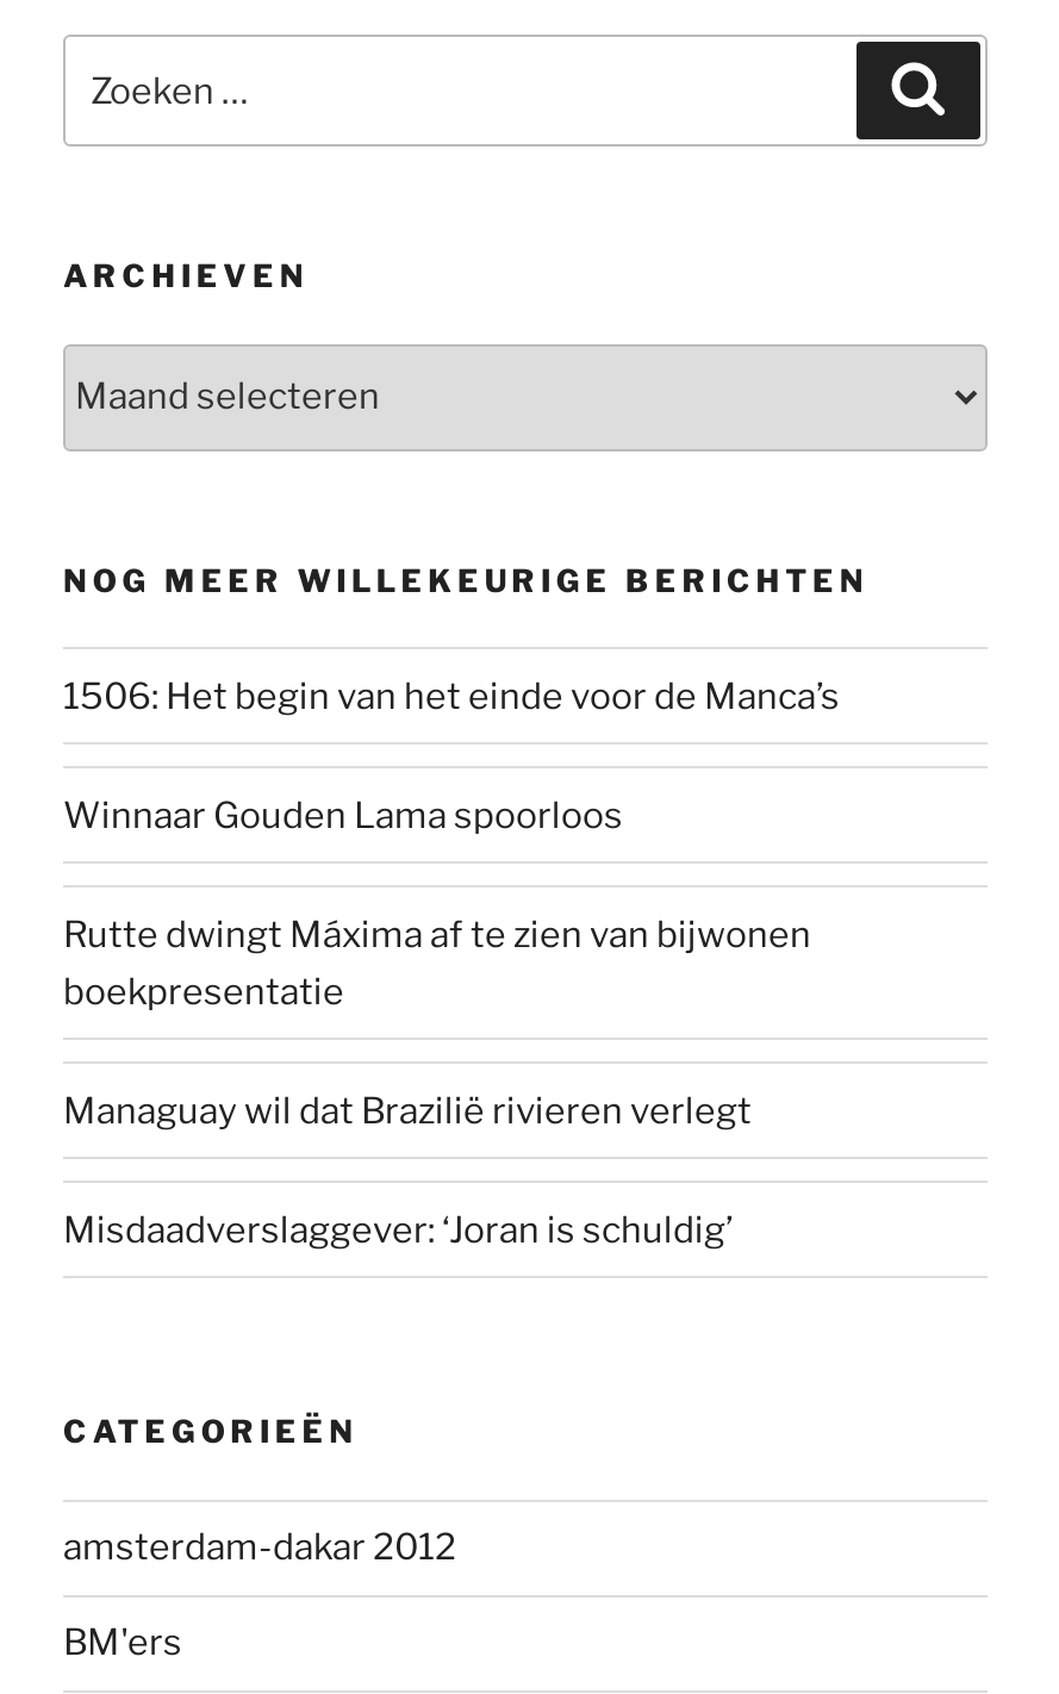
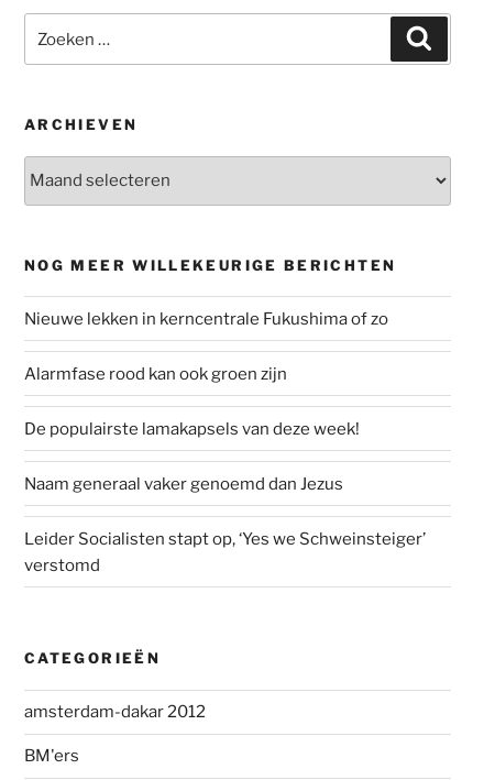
- 1506: Het begin van het einde voor de Manca’s
+ Nieuwe lekken in kerncentrale Fukushima of zo

- Winnaar Gouden Lama spoorloos
+ Alarmfase rood kan ook groen zijn

- Rutte dwingt Máxima af te zien van bijwonen
- boekpresentatie
+ De populairste lamakapsels van deze week!

- Managuay wil dat Brazilië rivieren verlegt
+ Naam generaal vaker genoemd dan Jezus

- Misdaadverslaggever: ‘Joran is schuldig’
+ Leider Socialisten stapt op, ‘Yes we Schweinsteiger’
+ verstomd
